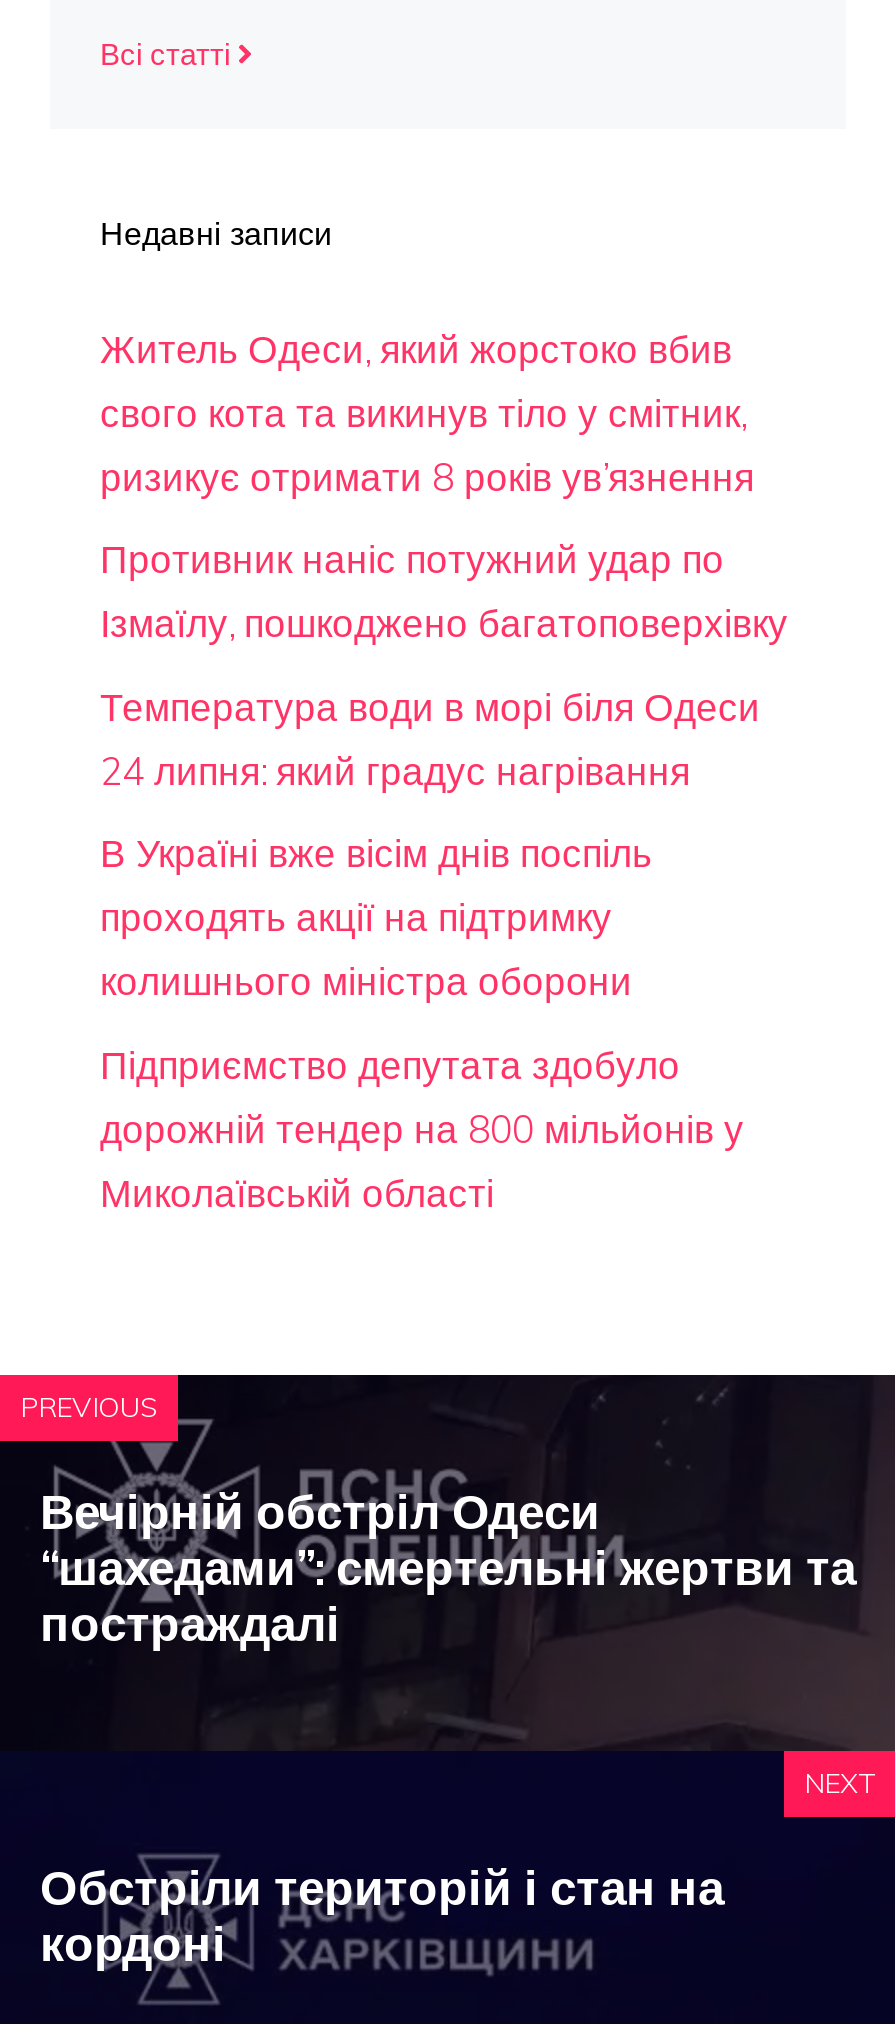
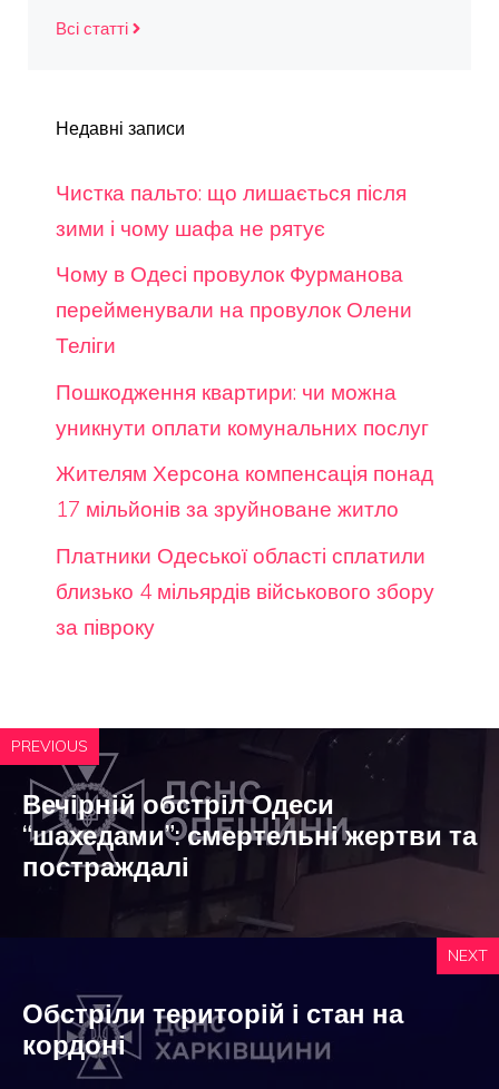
- Житель Одеси, який жорстоко вбив
- свого кота та викинув тіло у смітник,
- ризикує отримати 8 років ув’язнення
+ Чистка пальто: що лишається після
+ зими і чому шафа не рятує

- Противник наніс потужний удар по
- Ізмаїлу, пошкоджено багатоповерхівку
+ Чому в Одесі провулок Фурманова
+ перейменували на провулок Олени
+ Теліги

- Температура води в морі біля Одеси
- 24 липня: який градус нагрівання
+ Пошкодження квартири: чи можна
+ уникнути оплати комунальних послуг

- В Україні вже вісім днів поспіль
- проходять акції на підтримку
- колишнього міністра оборони
+ Жителям Херсона компенсація понад
+ 17 мільйонів за зруйноване житло

- Підприємство депутата здобуло
- дорожній тендер на 800 мільйонів у
- Миколаївській області
+ Платники Одеської області сплатили
+ близько 4 мільярдів військового збору
+ за півроку
